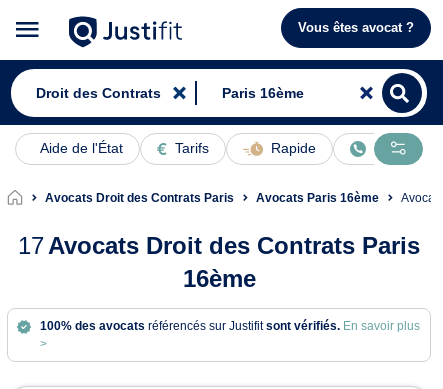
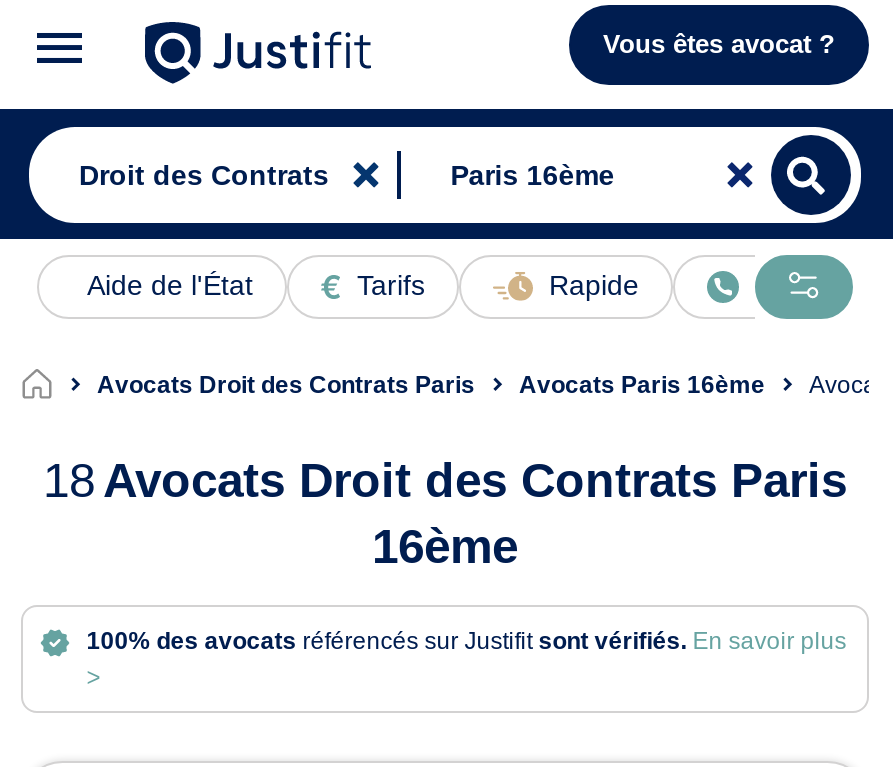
- 17 Avocats Droit des Contrats Paris
+ 18 Avocats Droit des Contrats Paris
